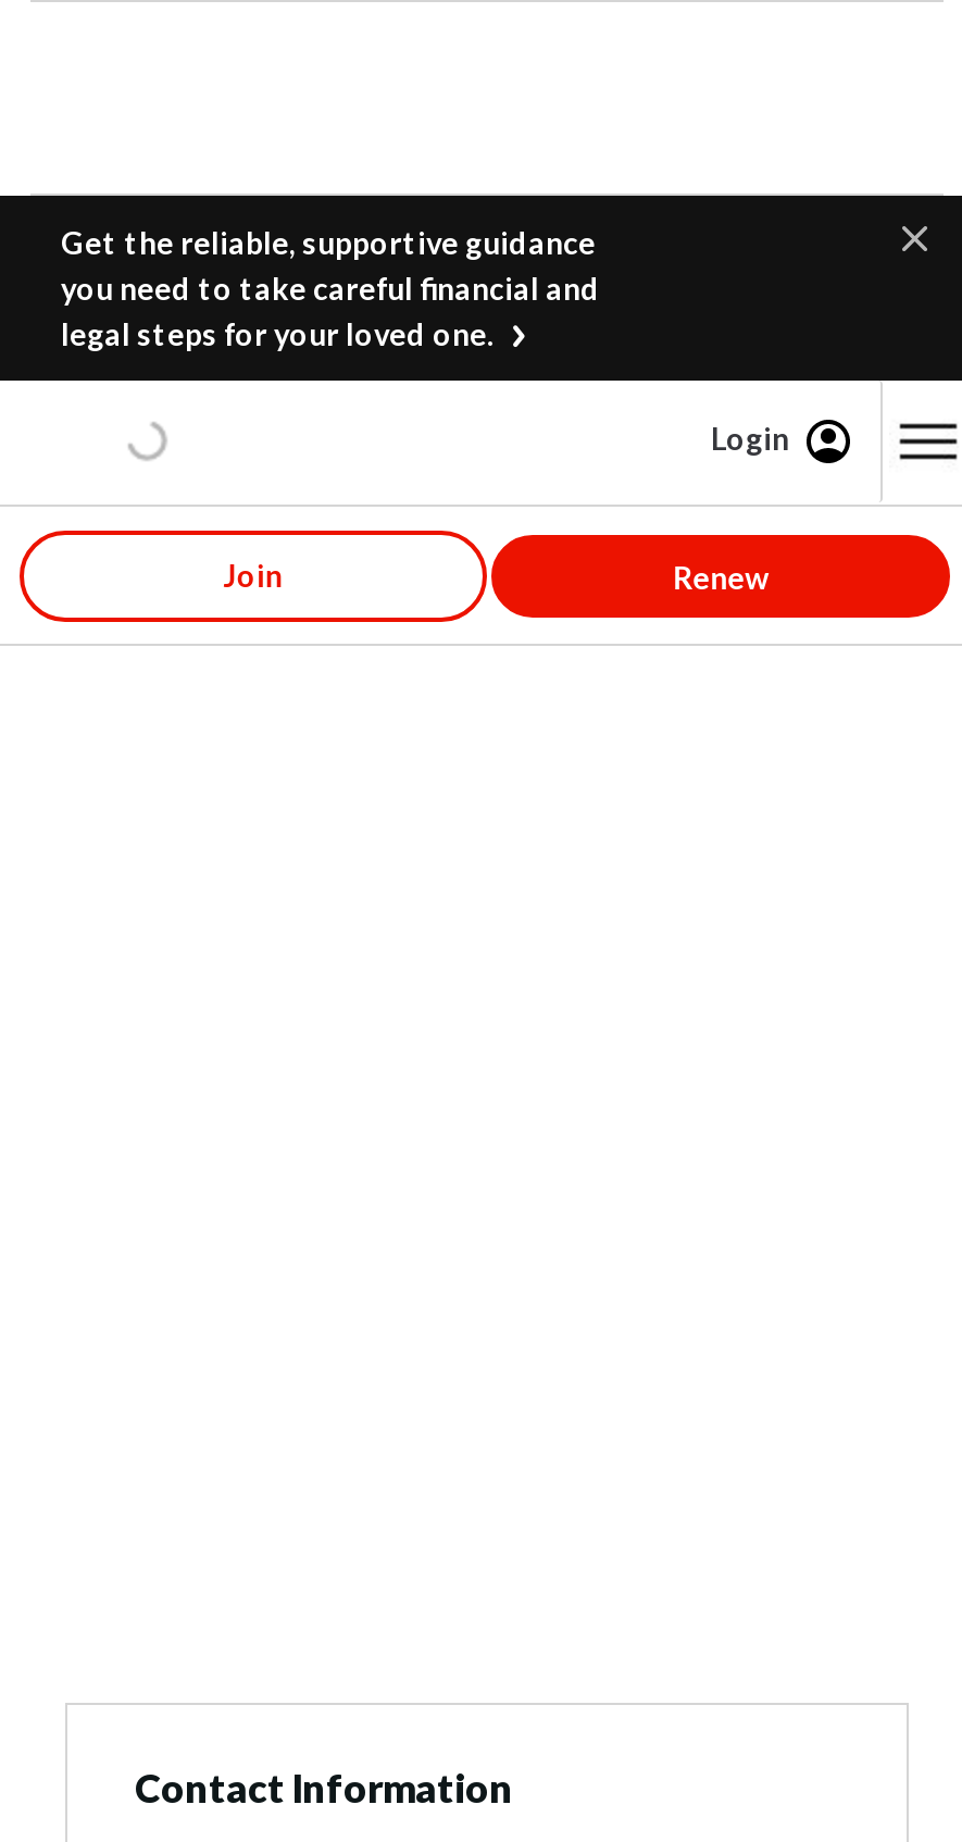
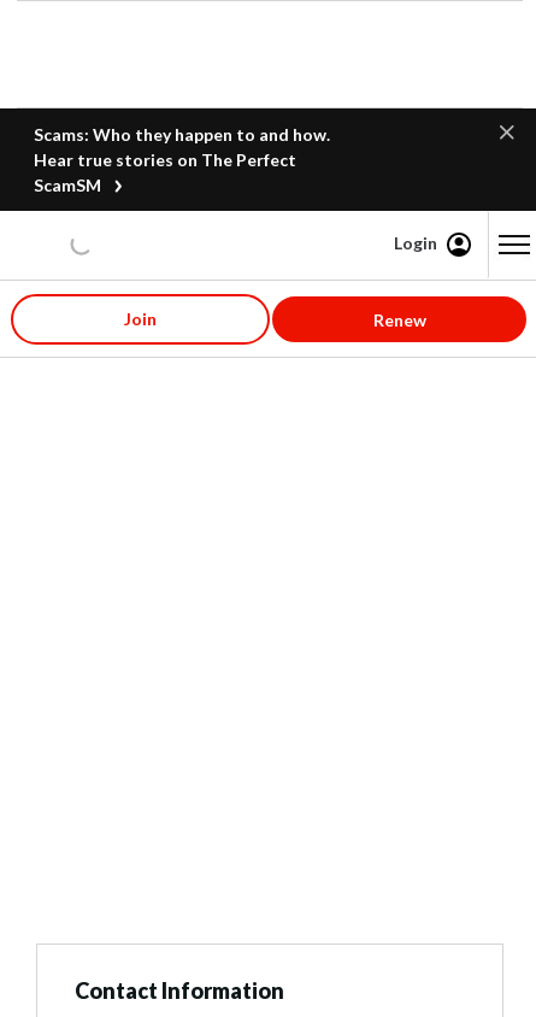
- Get the reliable, supportive guidance
- you need to take careful financial and
- legal steps for your loved one.
+ Scams: Who they happen to and how.
+ Hear true stories on The Perfect
+ ScamSM
